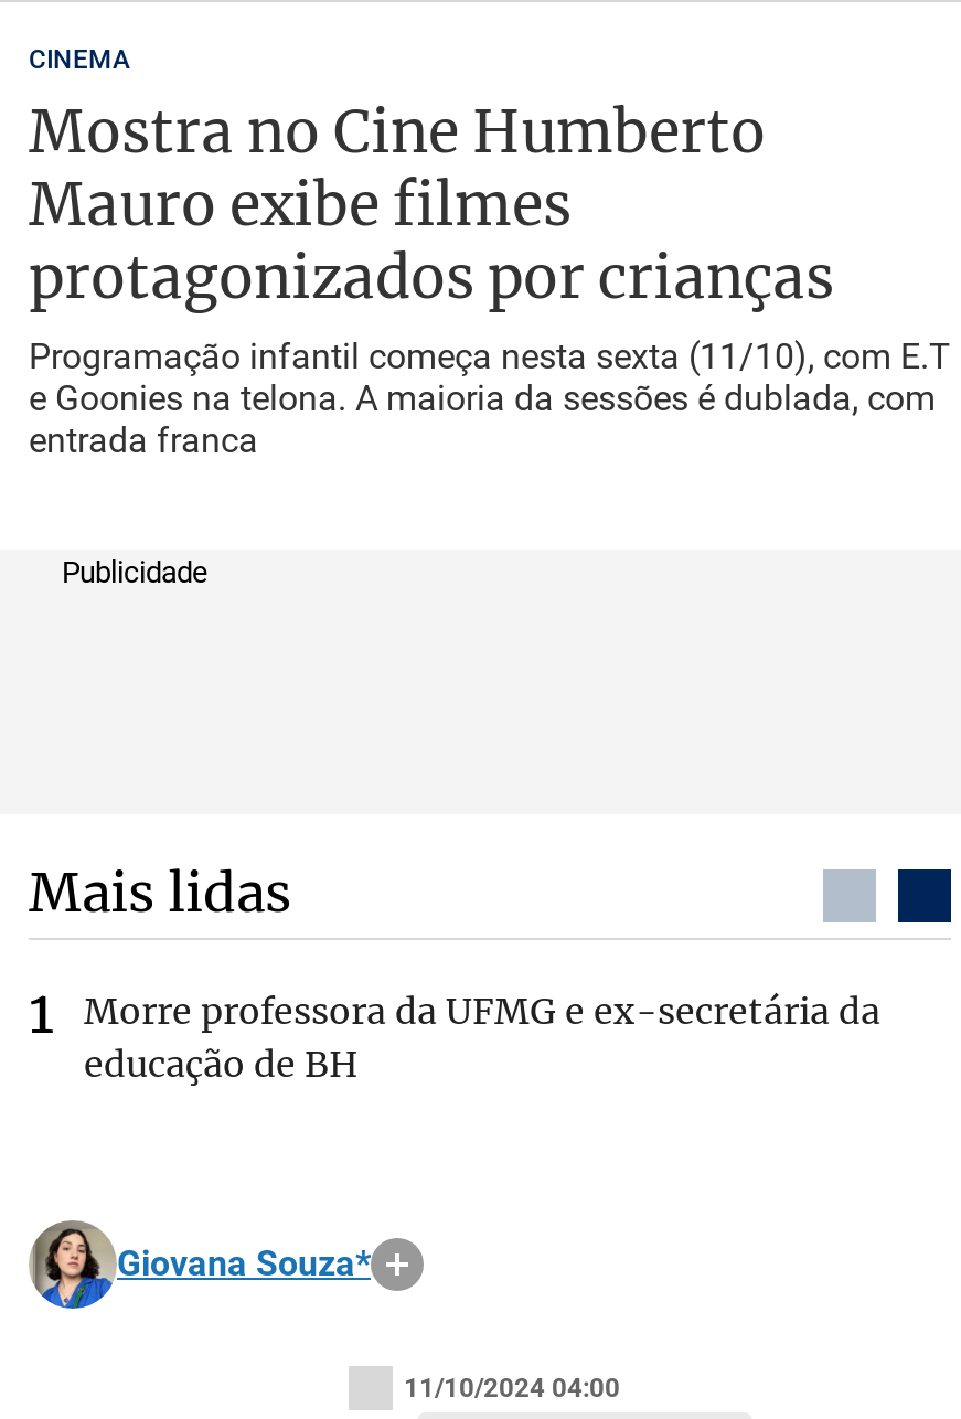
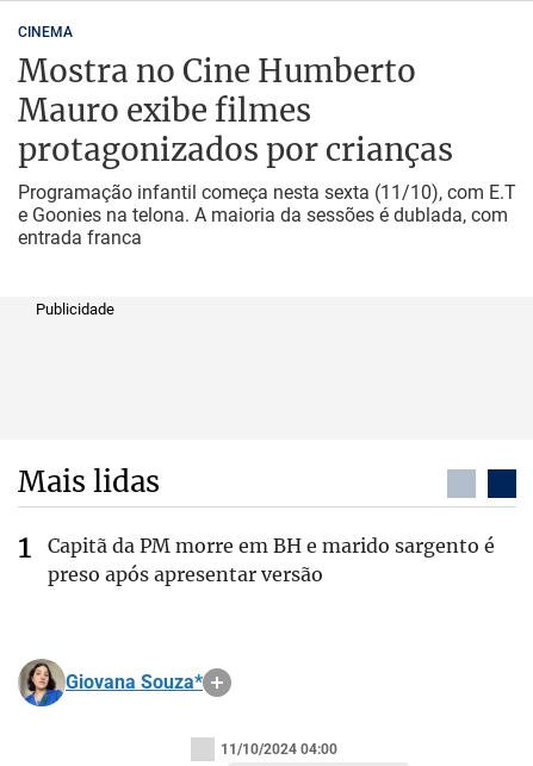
- Morre professora da UFMG e ex-secretária da
- educação de BH
+ Capitã da PM morre em BH e marido sargento é
+ preso após apresentar versão
